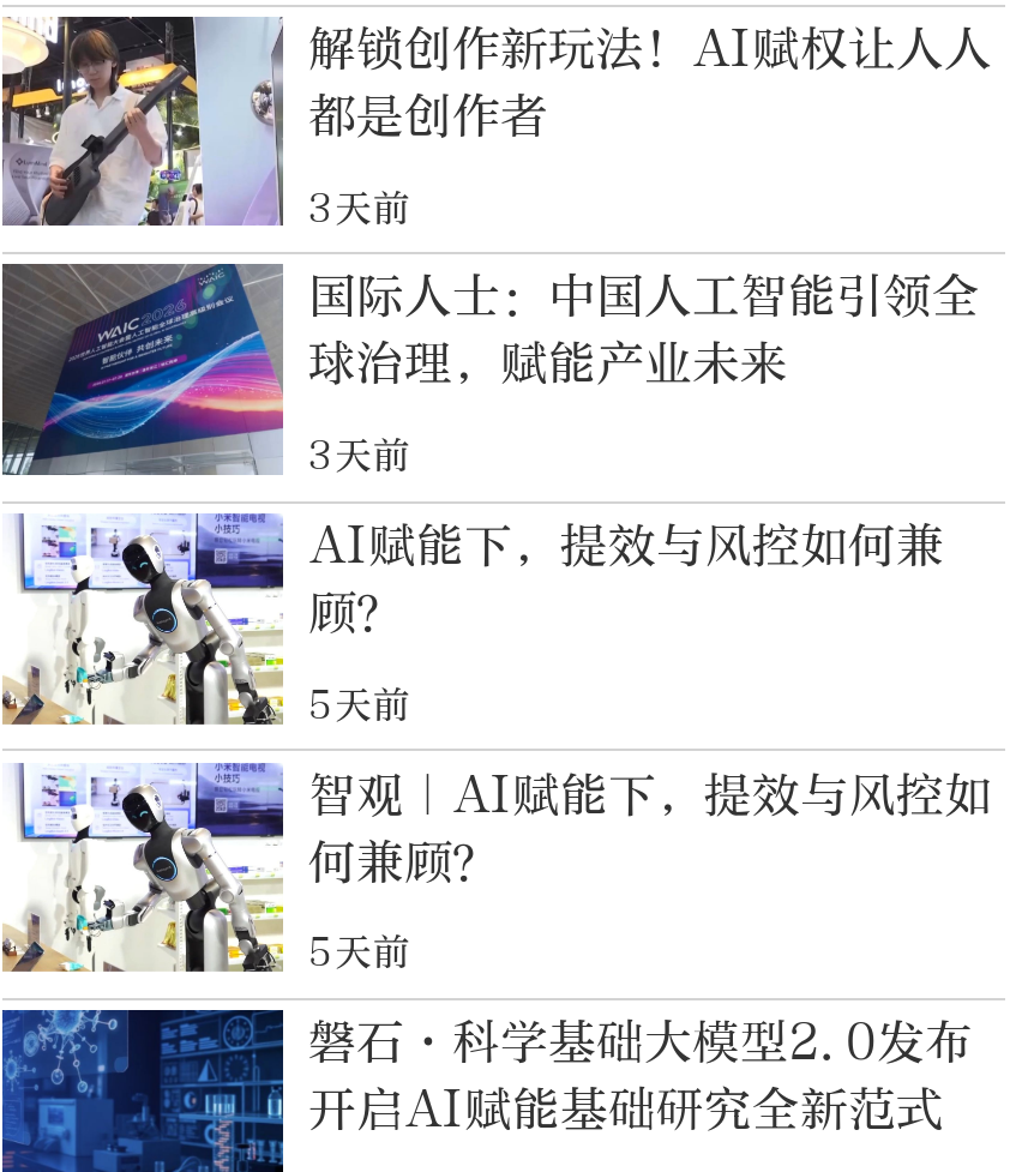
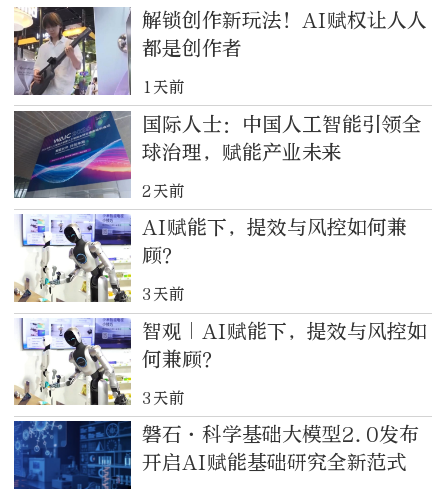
- 3天前
+ 1天前

- 3天前
+ 2天前

- 5天前
+ 3天前

- 5天前
+ 3天前
